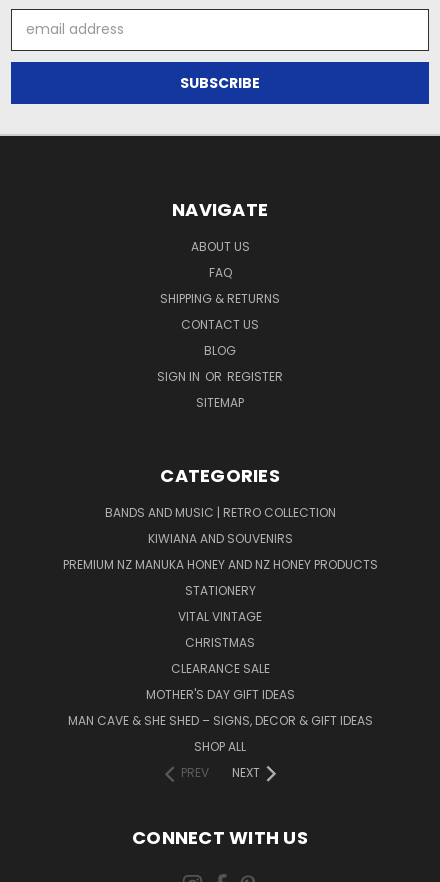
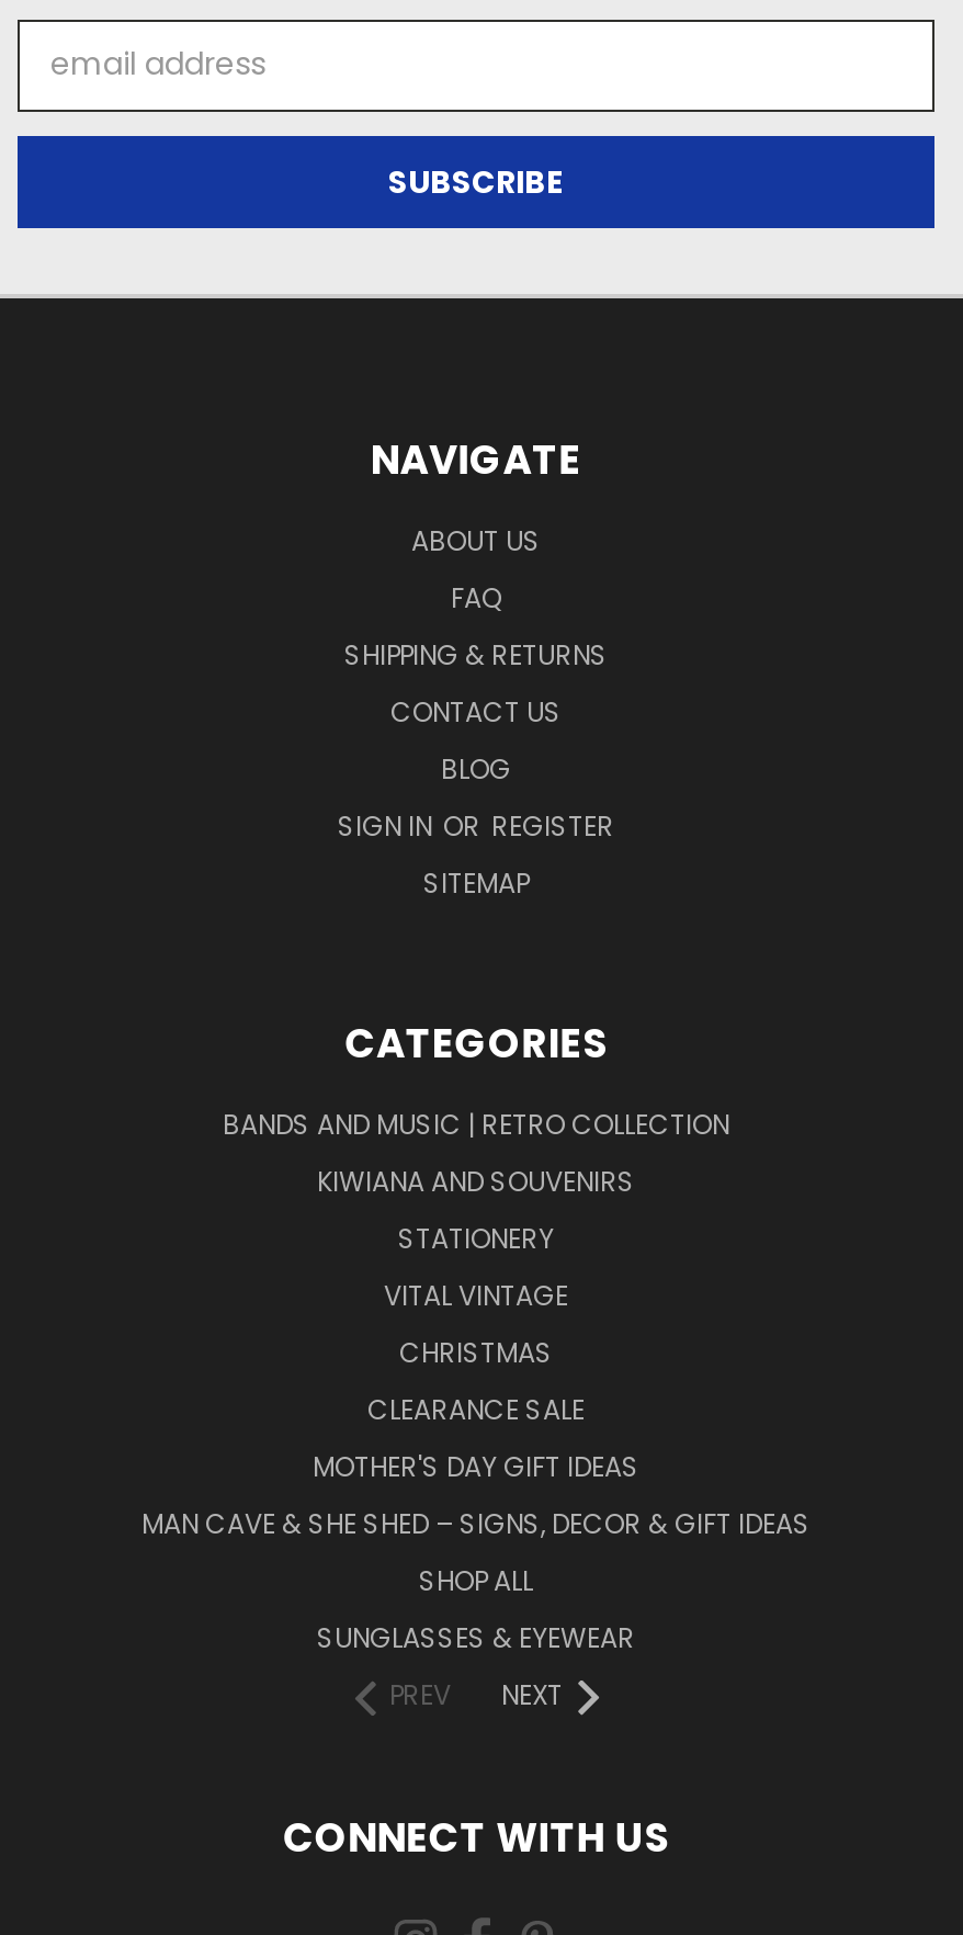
- PREMIUM NZ MANUKA HONEY AND NZ HONEY PRODUCTS

moved up: STATIONERY | VITAL VINTAGE | CHRISTMAS | CLEARANCE SALE | MOTHER'S DAY GIFT IDEAS | MAN CAVE & SHE SHED – SIGNS, DECOR & GIFT IDEAS | SHOP ALL

+ SUNGLASSES & EYEWEAR
